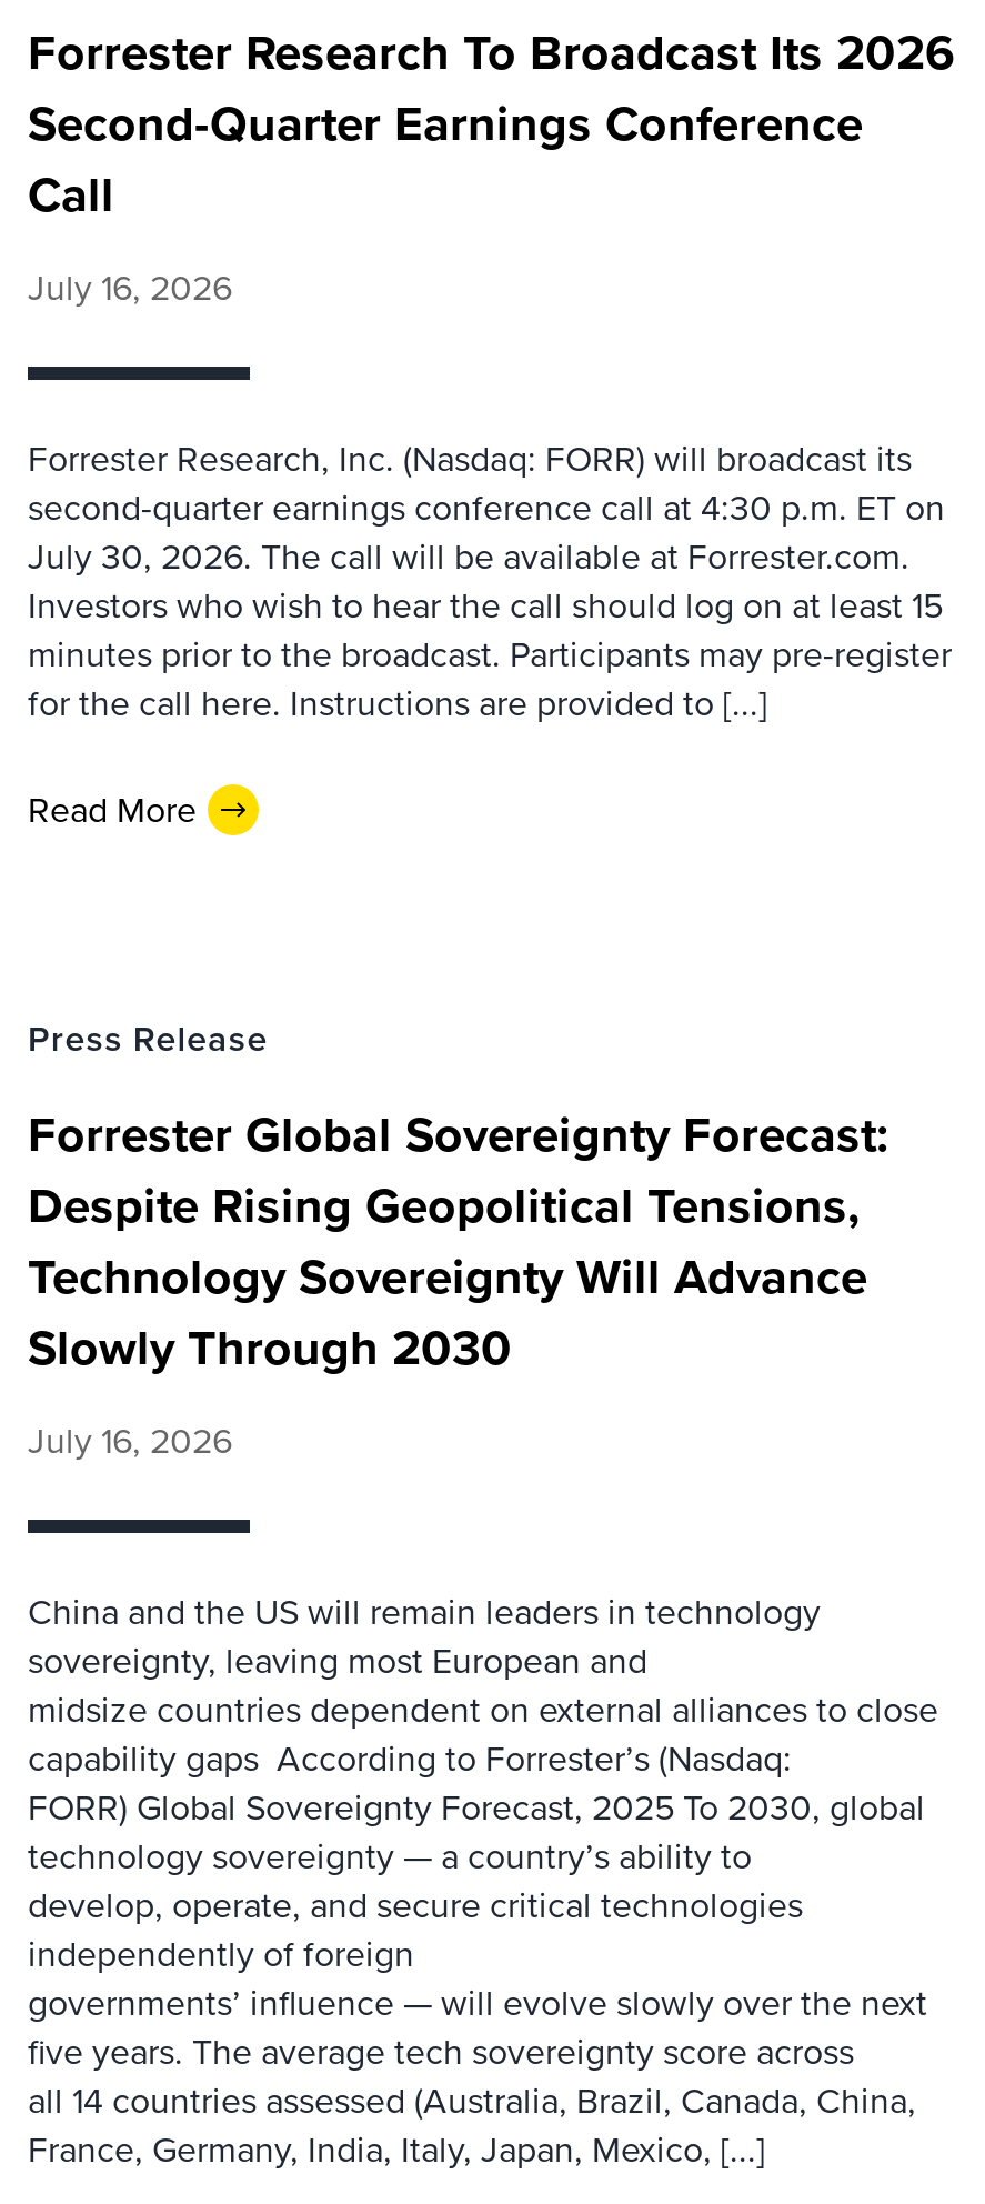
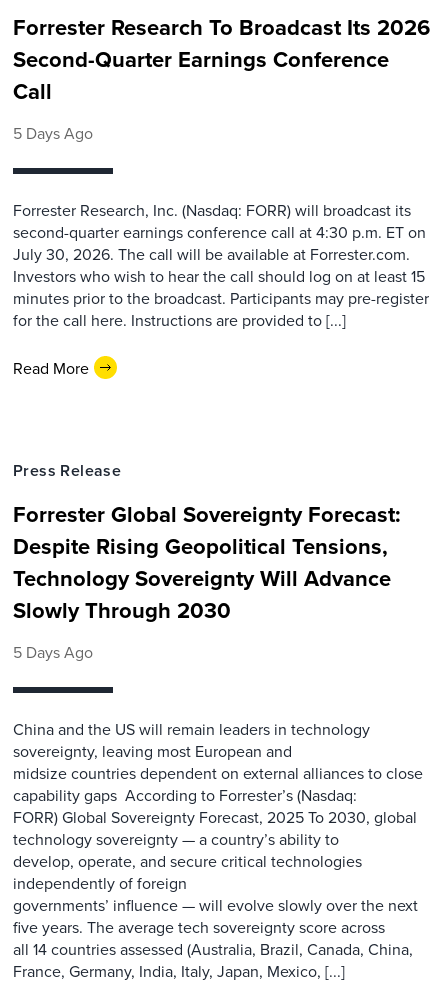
- July 16, 2026
+ 5 Days Ago

- July 16, 2026
+ 5 Days Ago
